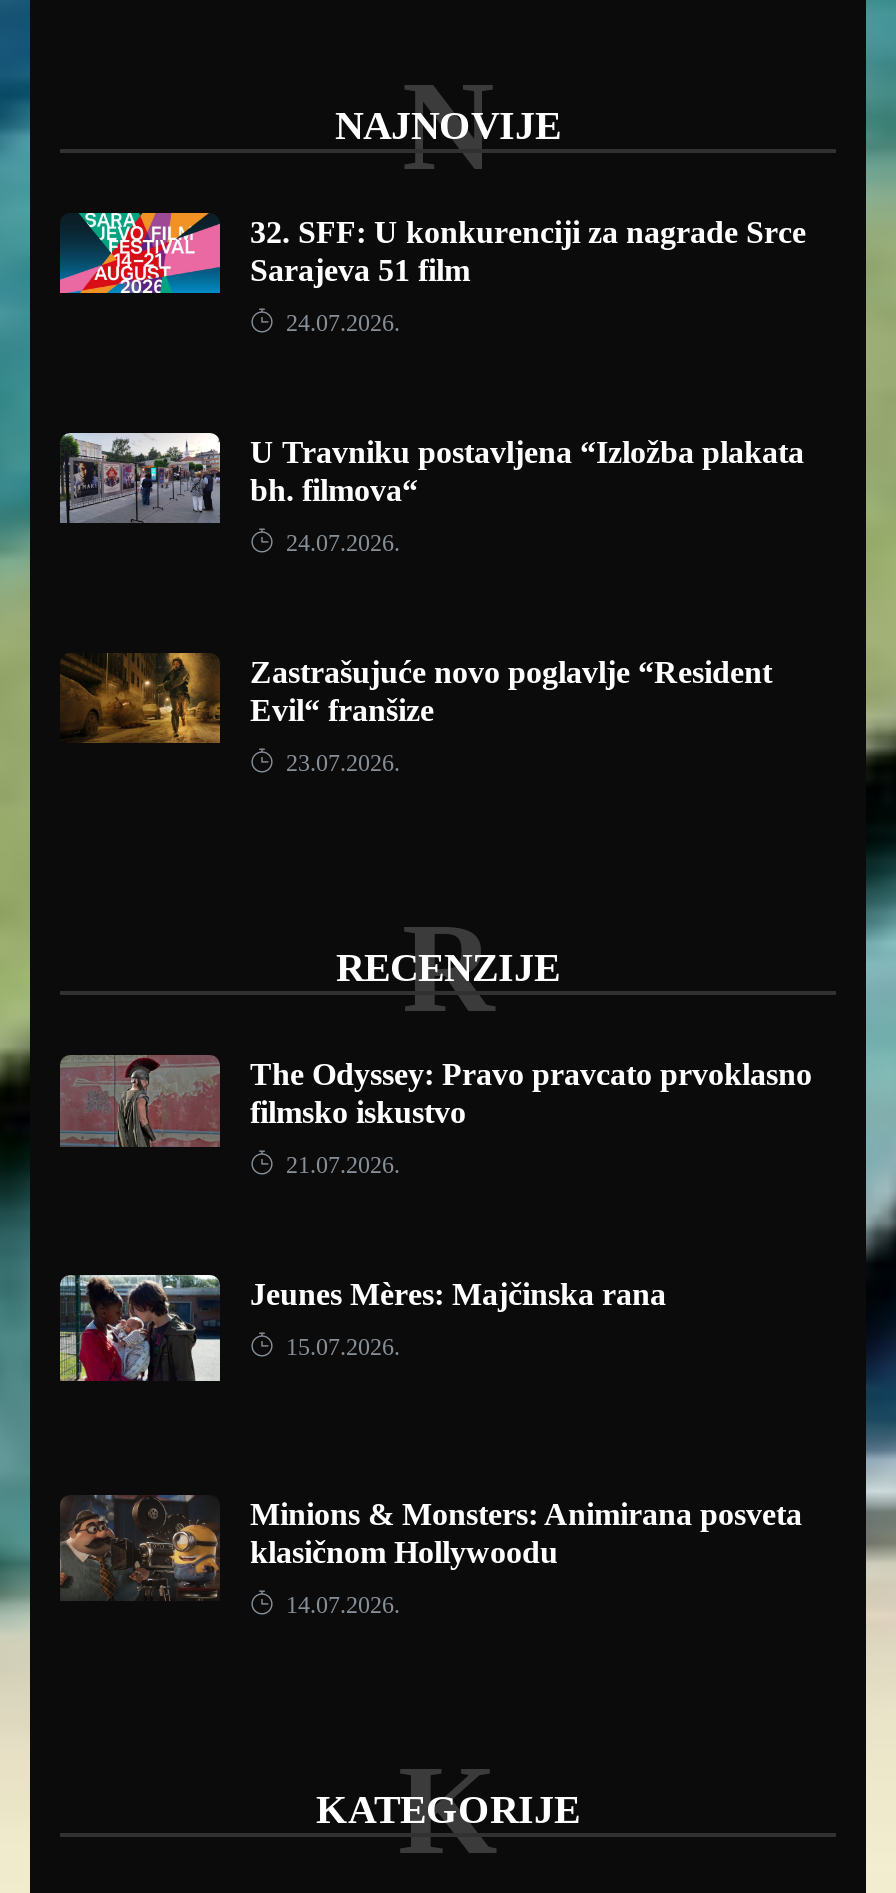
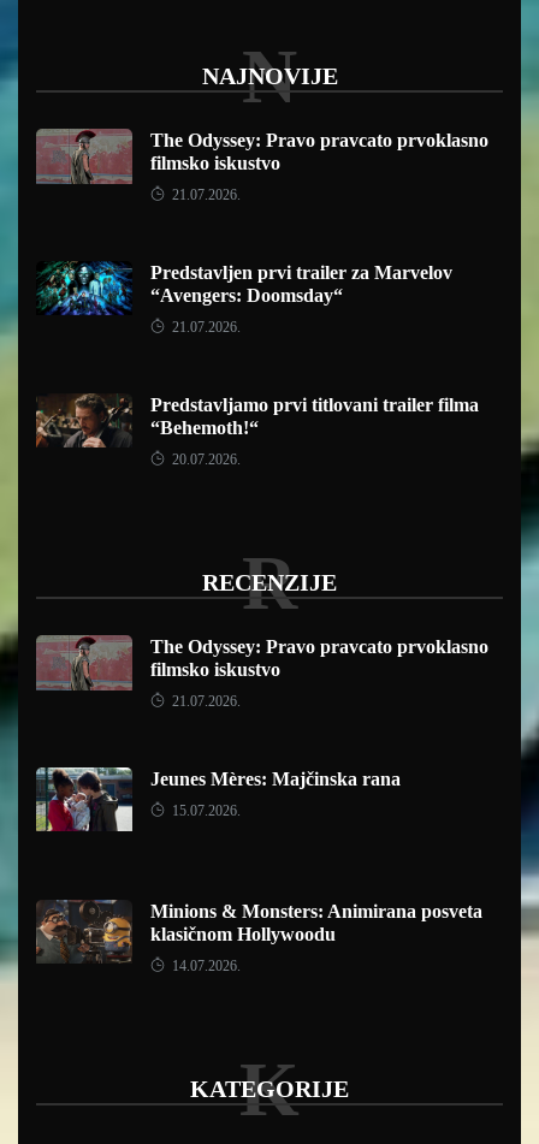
- [image]
- 32. SFF: U konkurenciji za nagrade Srce
- Sarajeva 51 film
+ [image]
+ The Odyssey: Pravo pravcato prvoklasno
+ filmsko iskustvo

- 24.07.2026.
+ 21.07.2026.

- [image]
- U Travniku postavljena “Izložba plakata
- bh. filmova“
+ [image]
+ Predstavljen prvi trailer za Marvelov
+ “Avengers: Doomsday“

- 24.07.2026.
+ 21.07.2026.

- [image]
- Zastrašujuće novo poglavlje “Resident
- Evil“ franšize
+ [image]
+ Predstavljamo prvi titlovani trailer filma
+ “Behemoth!“

- 23.07.2026.
+ 20.07.2026.
